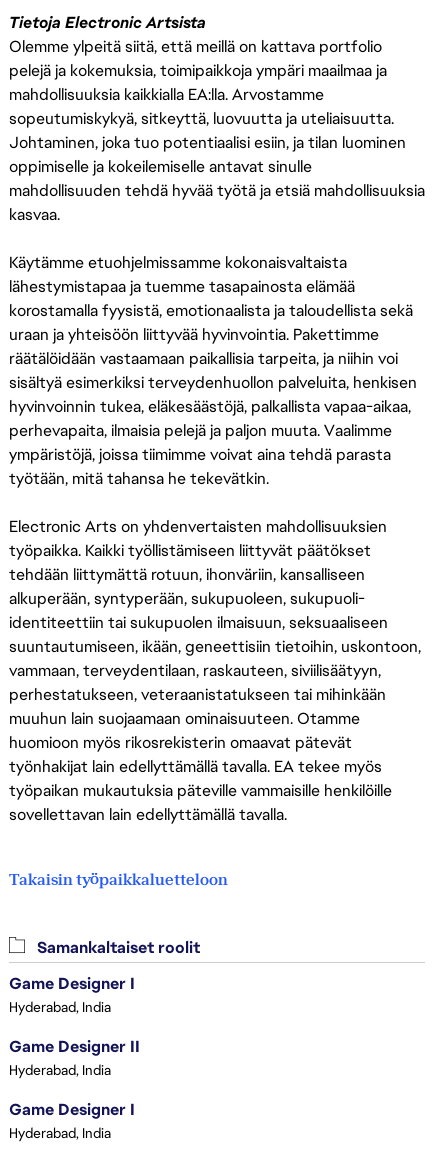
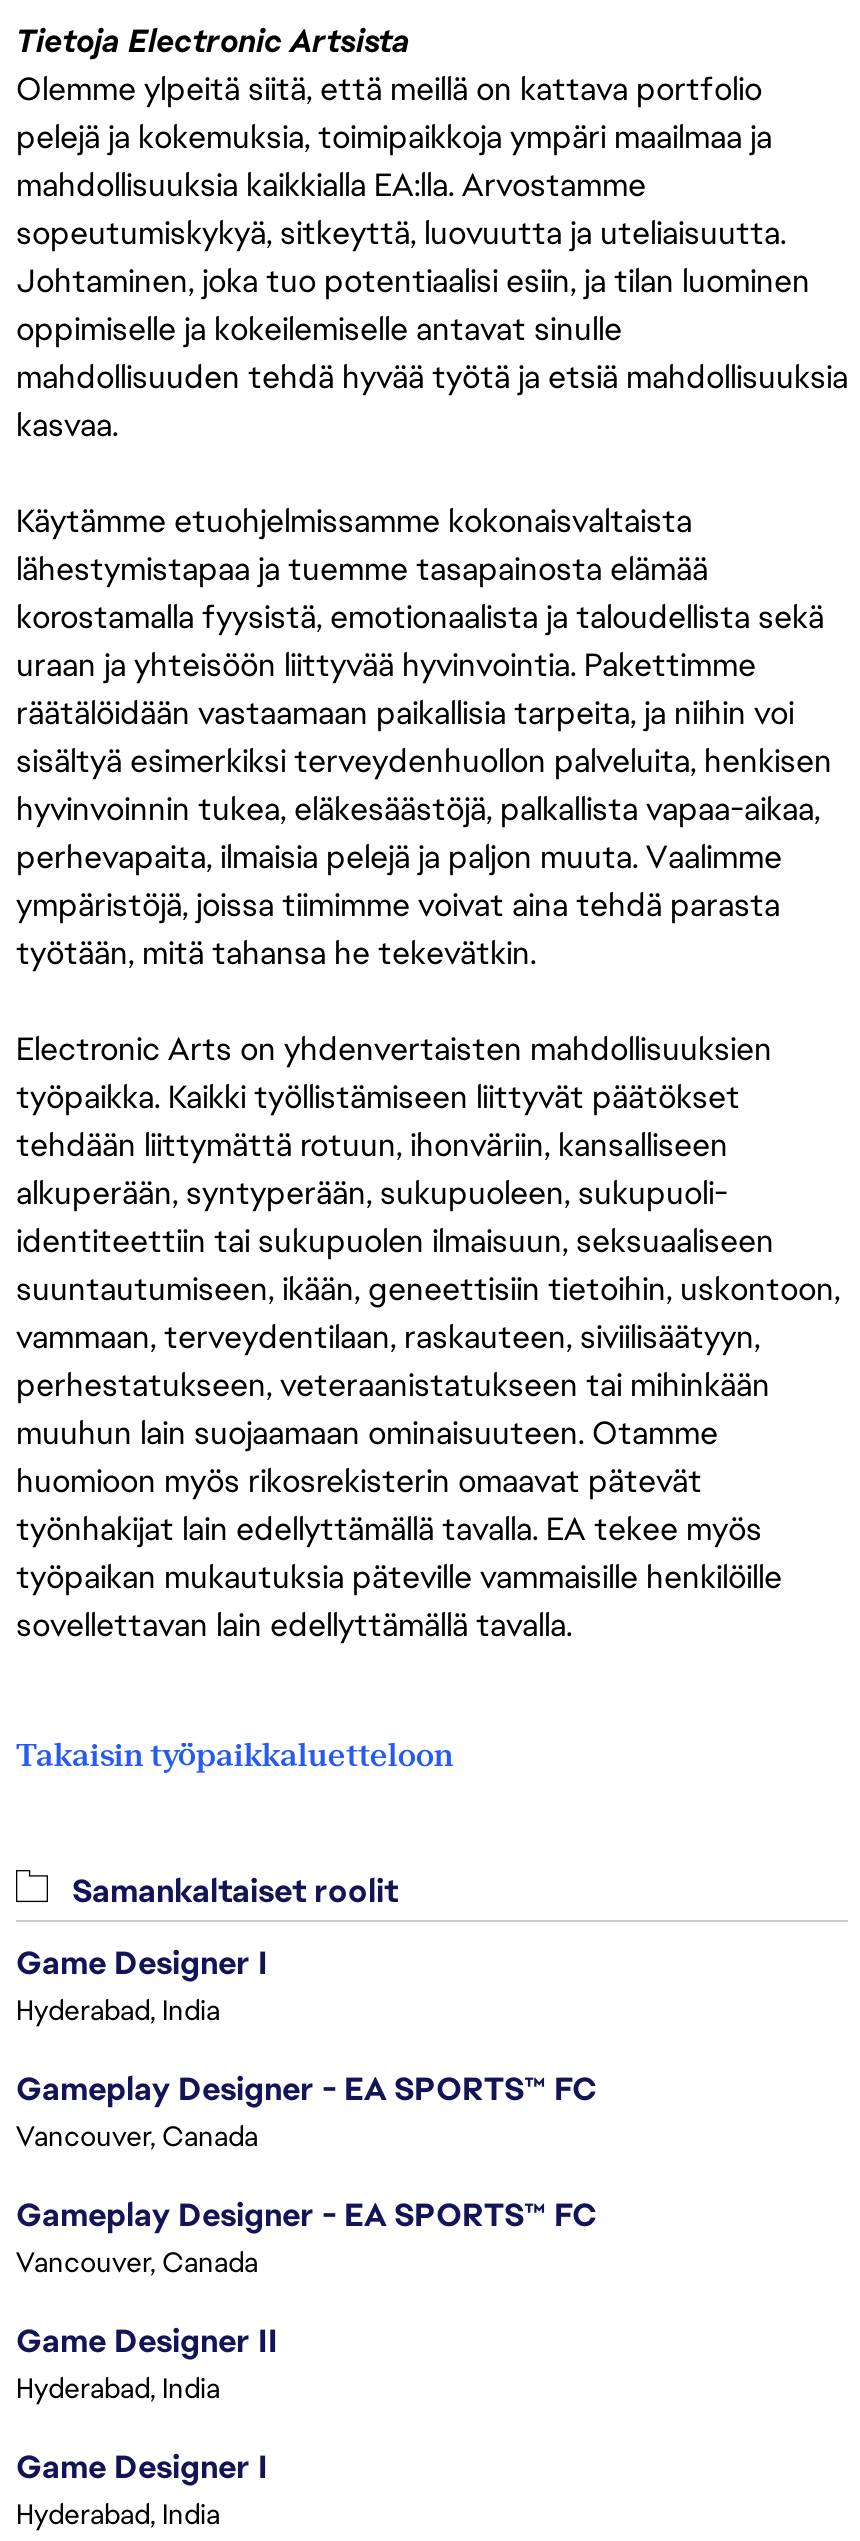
+ Gameplay Designer - EA SPORTS™ FC
+ Vancouver, Canada
+ Gameplay Designer - EA SPORTS™ FC
+ Vancouver, Canada
